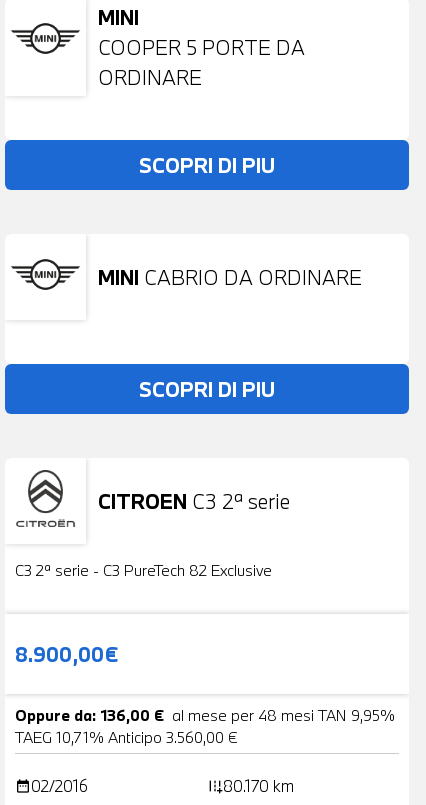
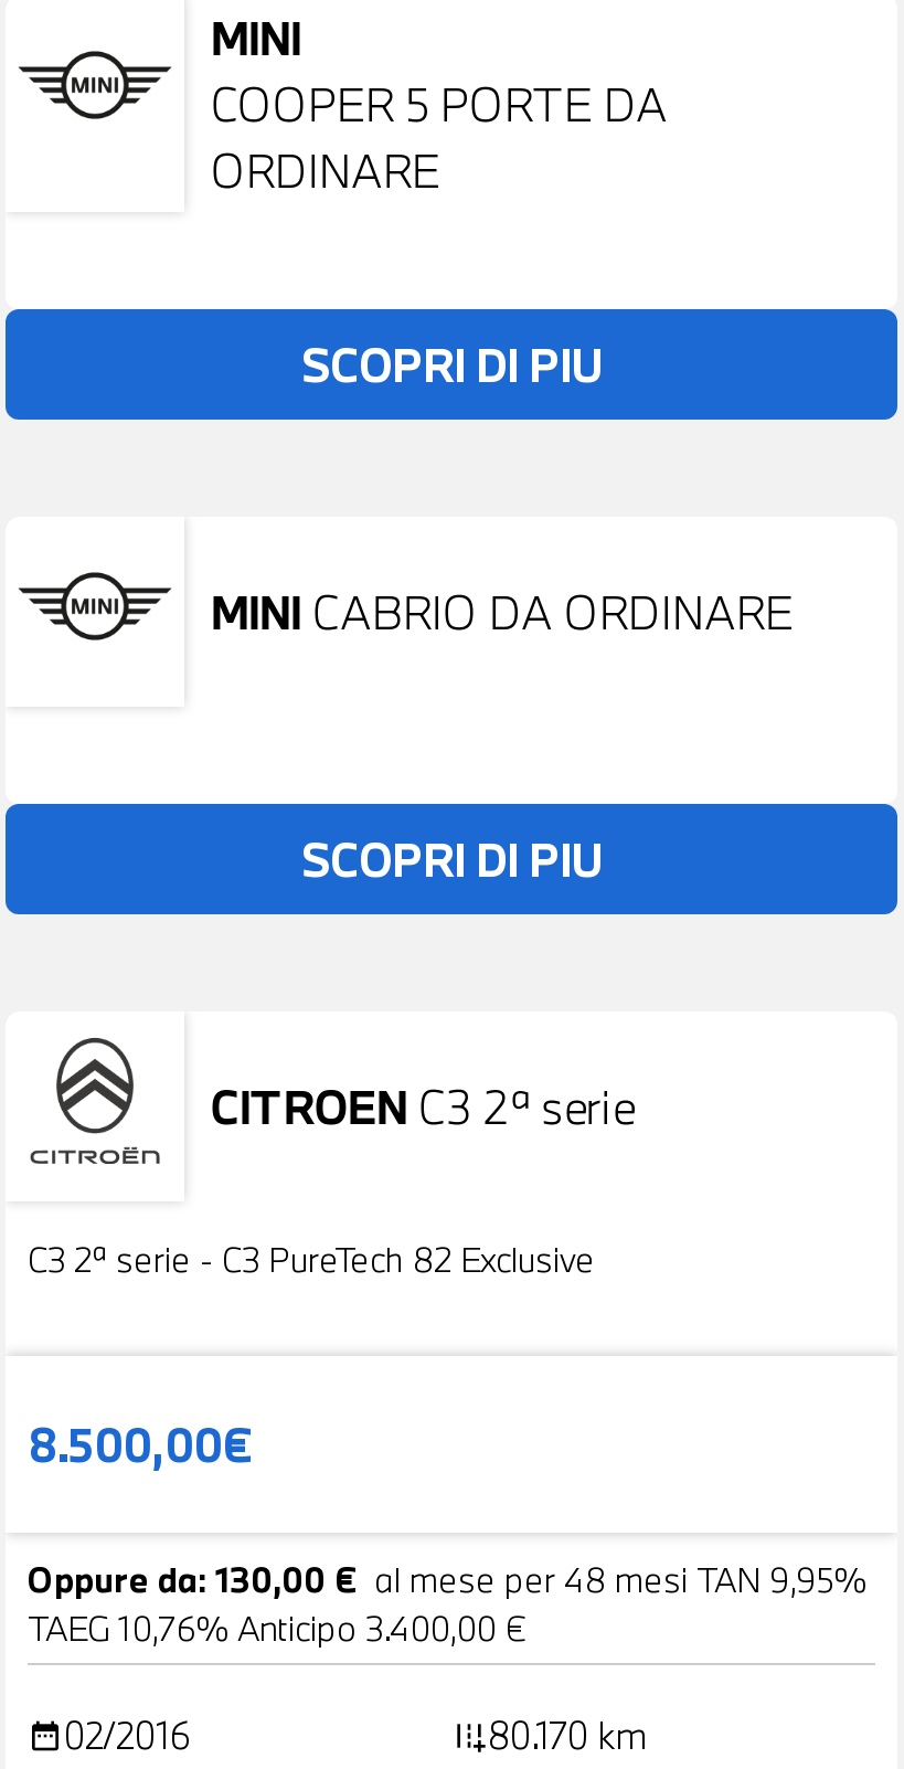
- 8.900,00€
+ 8.500,00€

- Oppure da: 136,00 € al mese per 48 mesi TAN 9,95%
+ Oppure da: 130,00 € al mese per 48 mesi TAN 9,95%

- TAEG 10,71% Anticipo 3.560,00 €
+ TAEG 10,76% Anticipo 3.400,00 €
